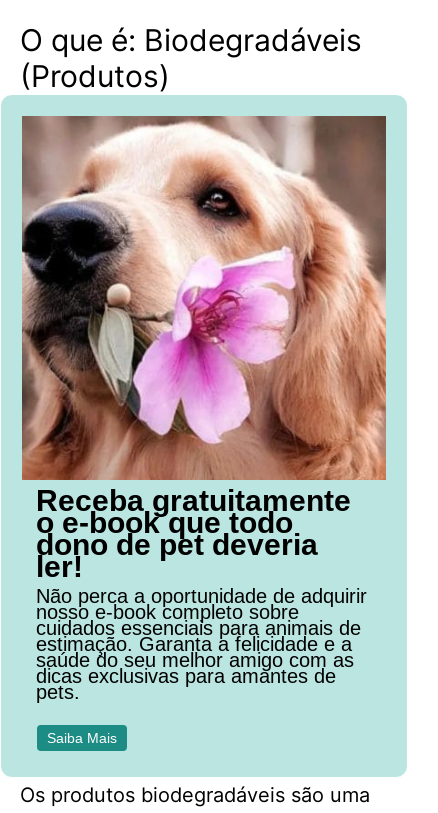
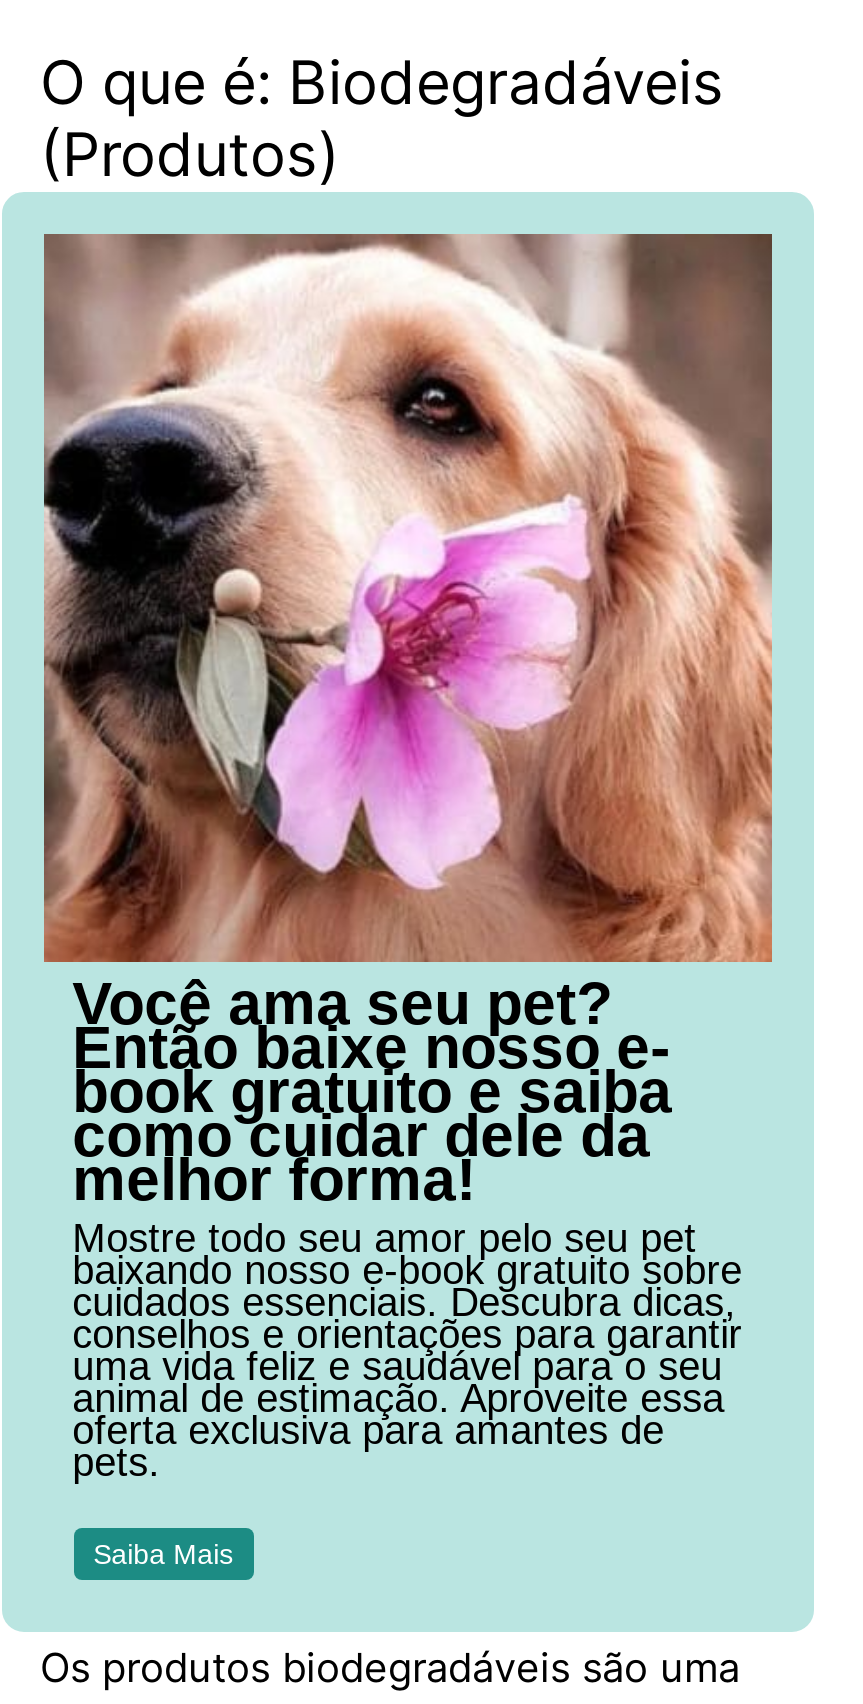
- Receba gratuitamente
- o e-book que todo
- dono de pet deveria
- ler!
- Não perca a oportunidade de adquirir
- nosso e-book completo sobre
- cuidados essenciais para animais de
- estimação. Garanta a felicidade e a
- saúde do seu melhor amigo com as
- dicas exclusivas para amantes de
+ Você ama seu pet?
+ Então baixe nosso e-
+ book gratuito e saiba
+ como cuidar dele da
+ melhor forma!
+ Mostre todo seu amor pelo seu pet
+ baixando nosso e-book gratuito sobre
+ cuidados essenciais. Descubra dicas,
+ conselhos e orientações para garantir
+ uma vida feliz e saudável para o seu
+ animal de estimação. Aproveite essa
+ oferta exclusiva para amantes de
